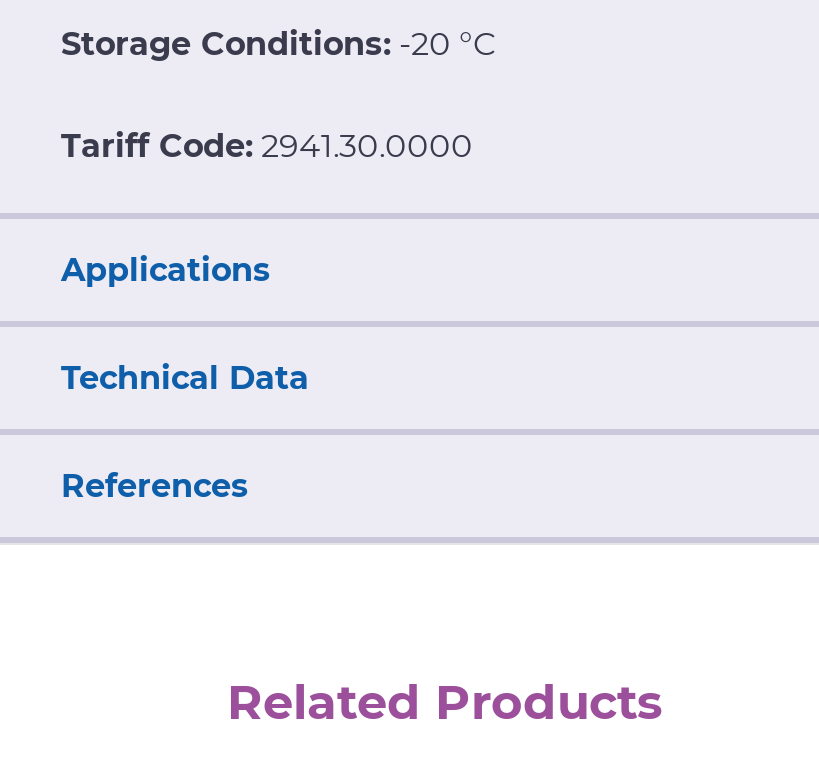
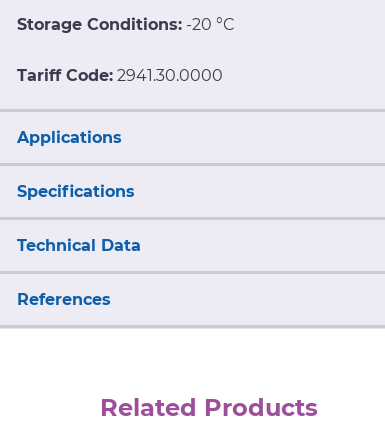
+ Specifications
